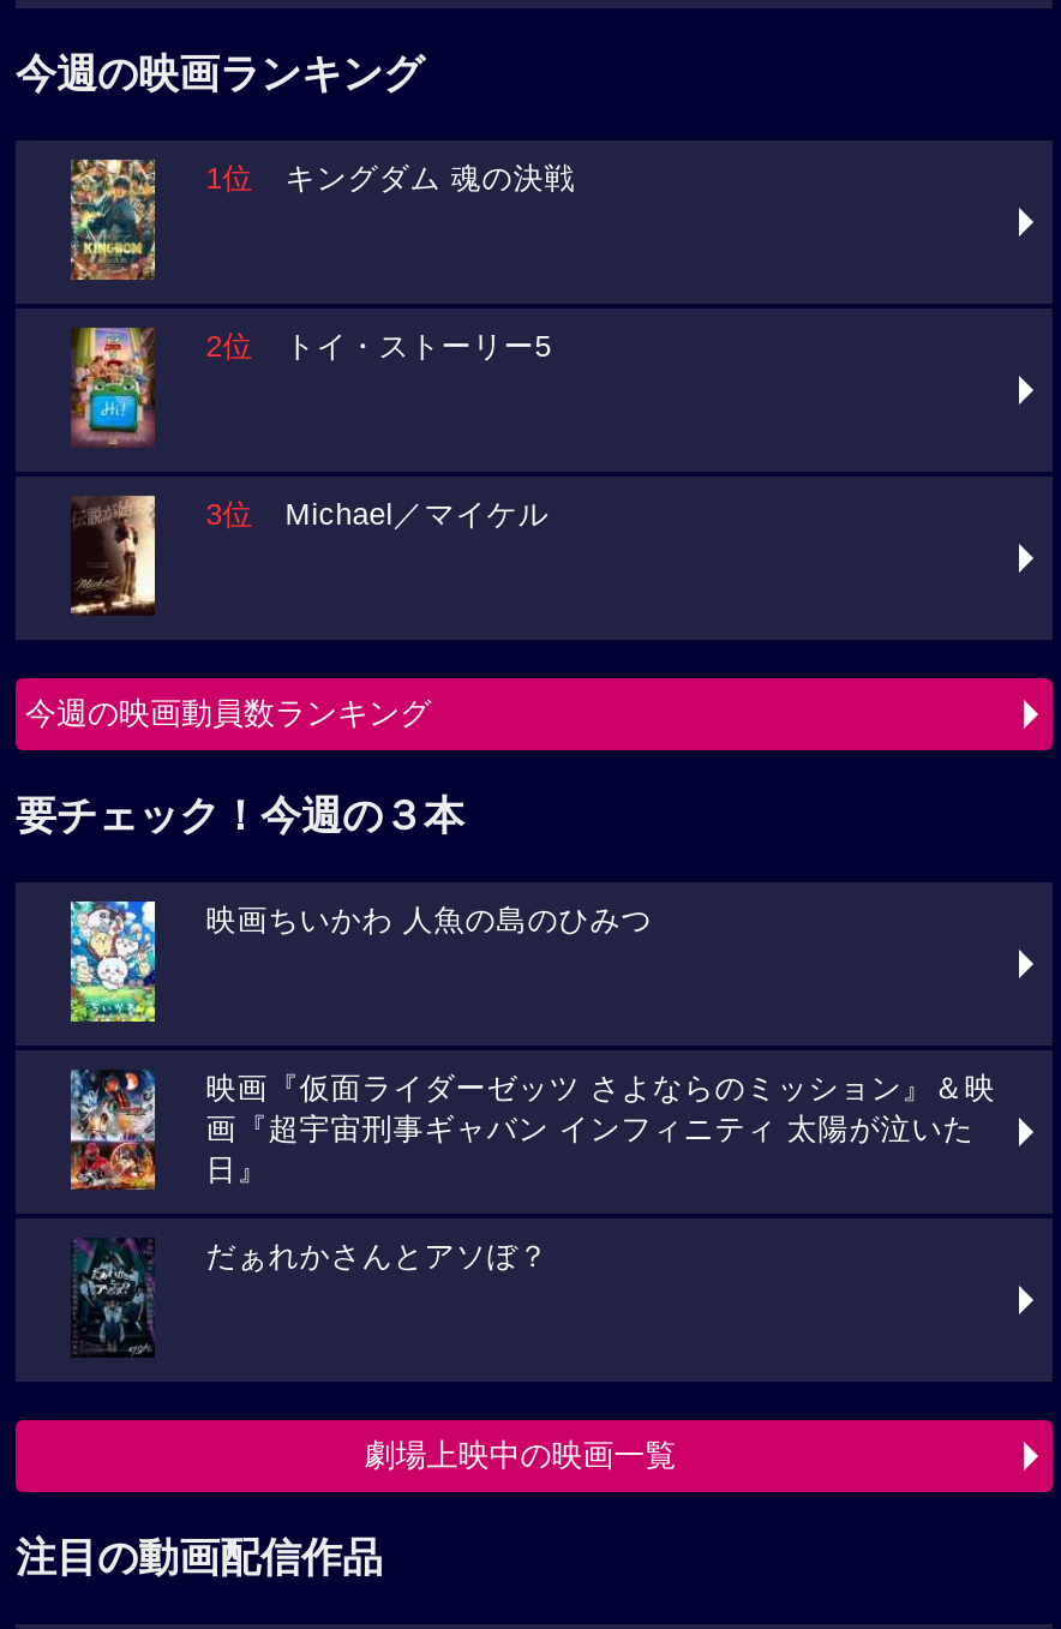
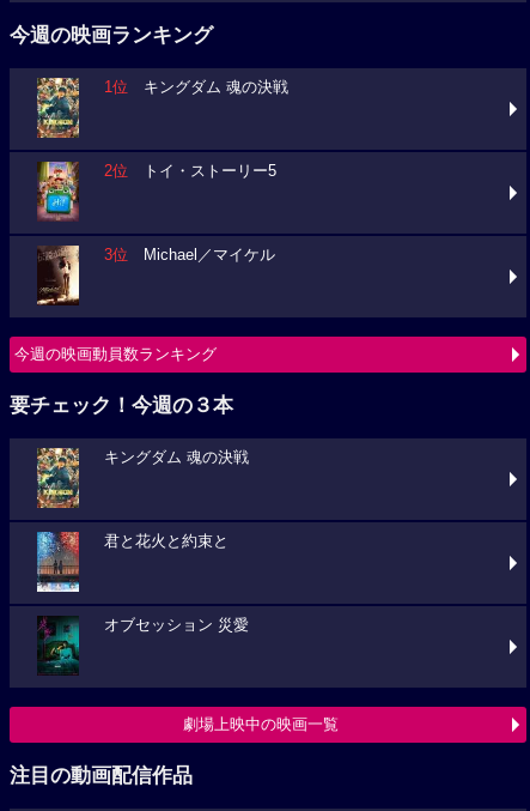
- [image]
- 映画ちいかわ 人魚の島のひみつ
+ [image]
+ キングダム 魂の決戦

- [image]
- 映画『仮面ライダーゼッツ さよならのミッション』＆映
- 画『超宇宙刑事ギャバン インフィニティ 太陽が泣いた
- 日』
+ [image]
+ 君と花火と約束と

- [image]
- だぁれかさんとアソぼ？
+ [image]
+ オブセッション 災愛
